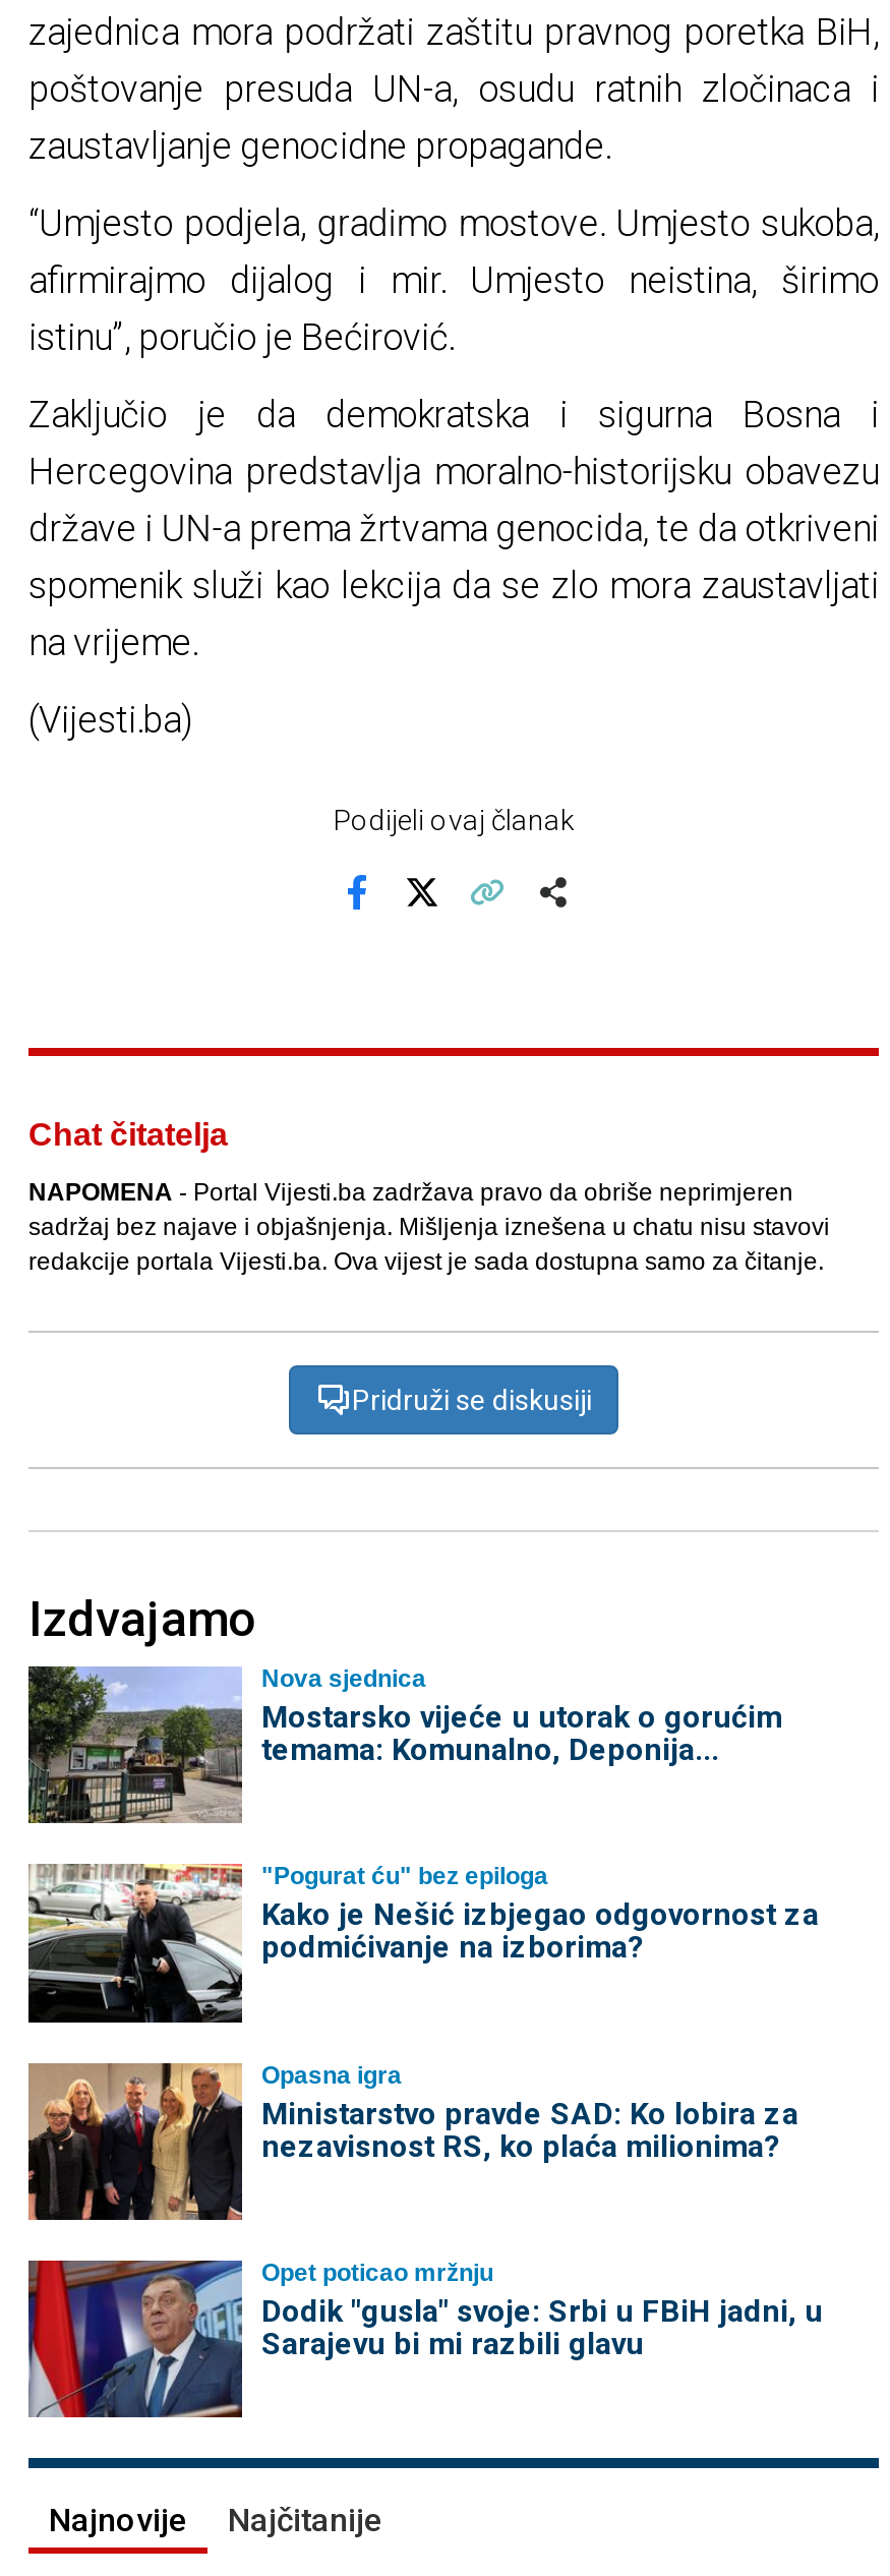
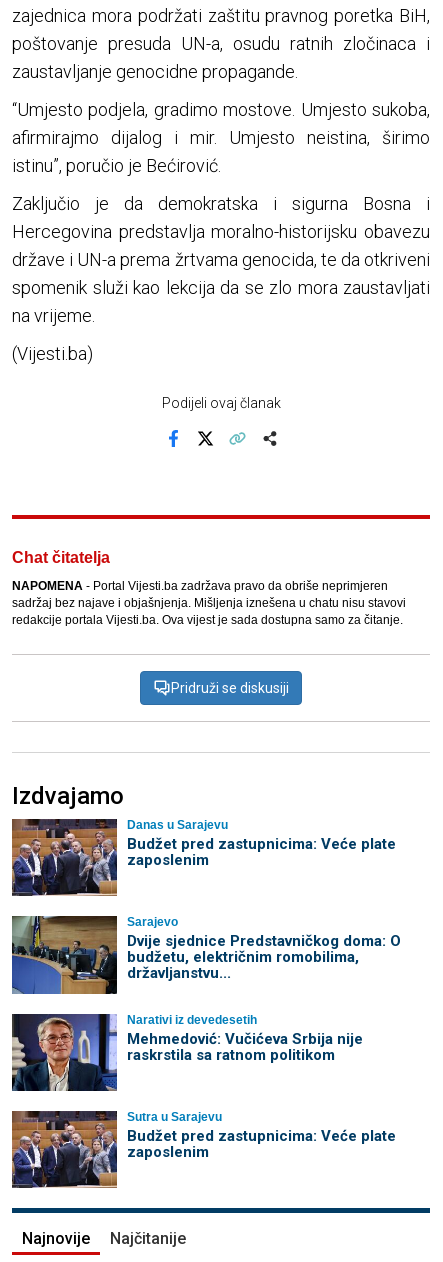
- [image]
- Nova sjednica
- Mostarsko vijeće u utorak o gorućim
- temama: Komunalno, Deponija...
+ [image]
+ Danas u Sarajevu
+ Budžet pred zastupnicima: Veće plate
+ zaposlenim

- [image]
- "Pogurat ću" bez epiloga
- Kako je Nešić izbjegao odgovornost za
- podmićivanje na izborima?
+ [image]
+ Sarajevo
+ Dvije sjednice Predstavničkog doma: O
+ budžetu, električnim romobilima,
+ državljanstvu...

- [image]
- Opasna igra
- Ministarstvo pravde SAD: Ko lobira za
- nezavisnost RS, ko plaća milionima?
+ [image]
+ Narativi iz devedesetih
+ Mehmedović: Vučićeva Srbija nije
+ raskrstila sa ratnom politikom

- [image]
- Opet poticao mržnju
- Dodik "gusla" svoje: Srbi u FBiH jadni, u
- Sarajevu bi mi razbili glavu
+ [image]
+ Sutra u Sarajevu
+ Budžet pred zastupnicima: Veće plate
+ zaposlenim
